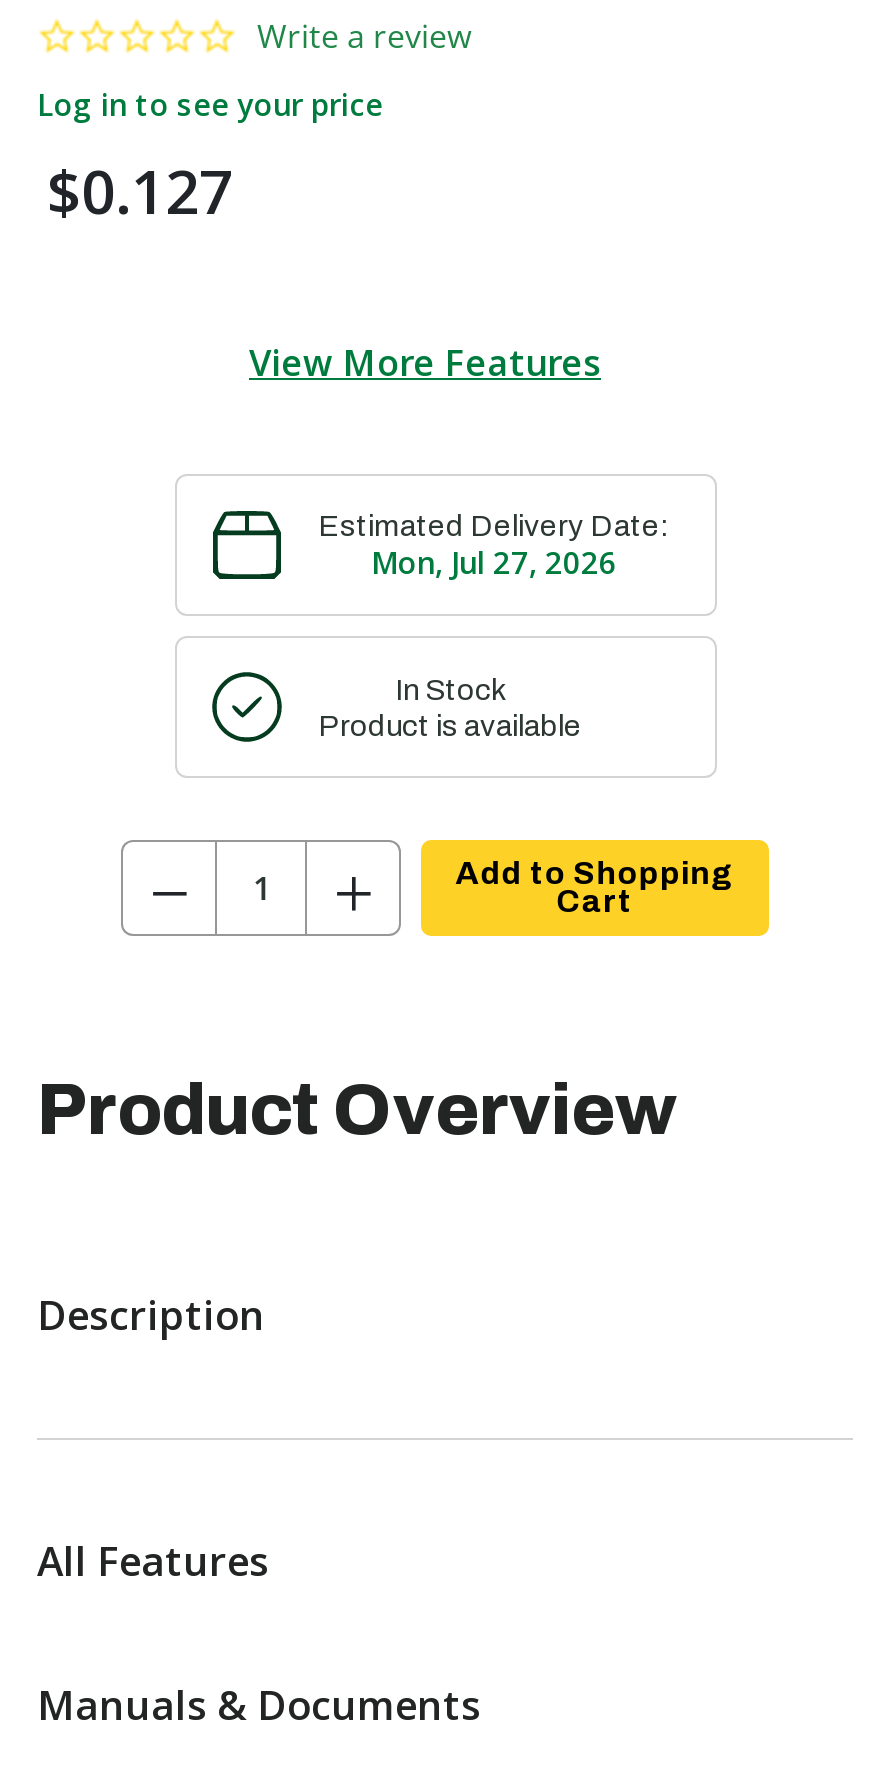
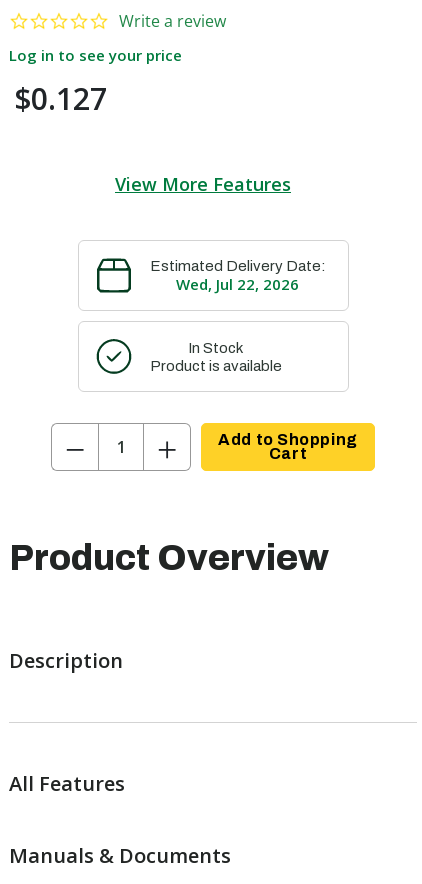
- Mon, Jul 27, 2026
+ Wed, Jul 22, 2026
